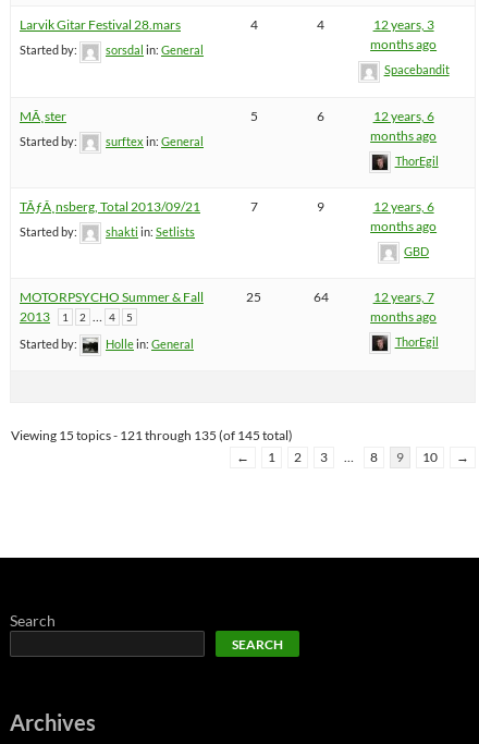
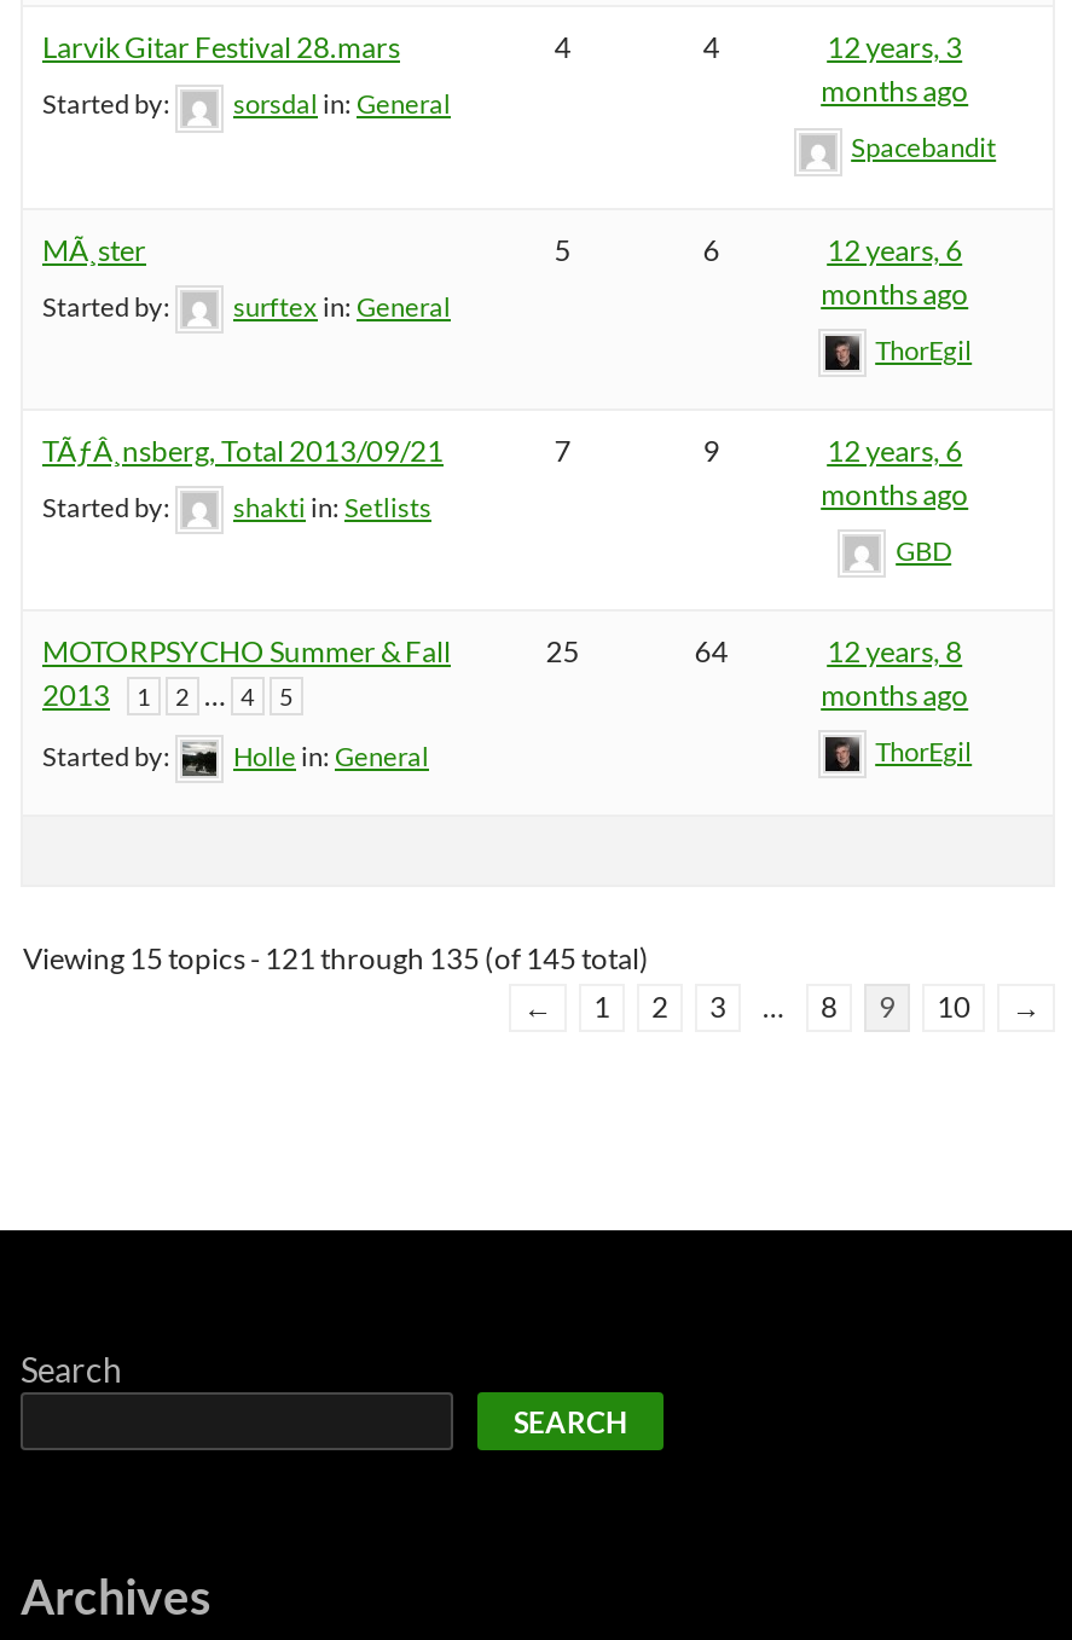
- 12 years, 7
+ 12 years, 8
